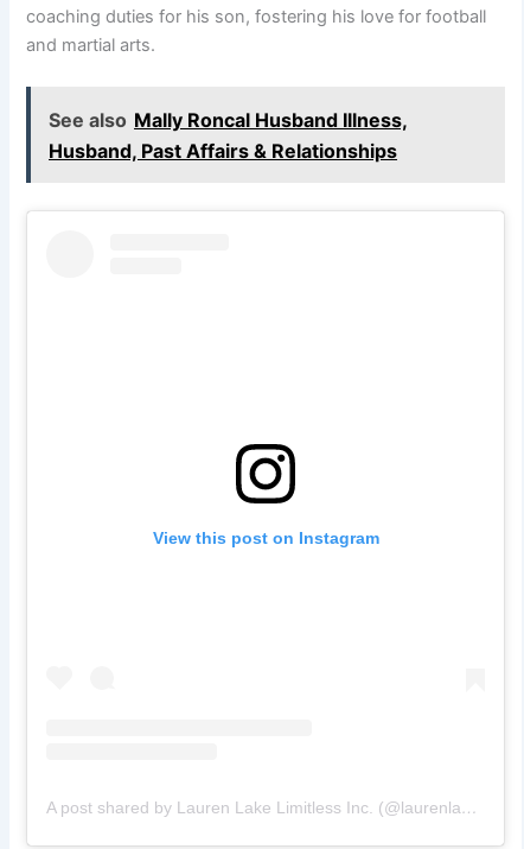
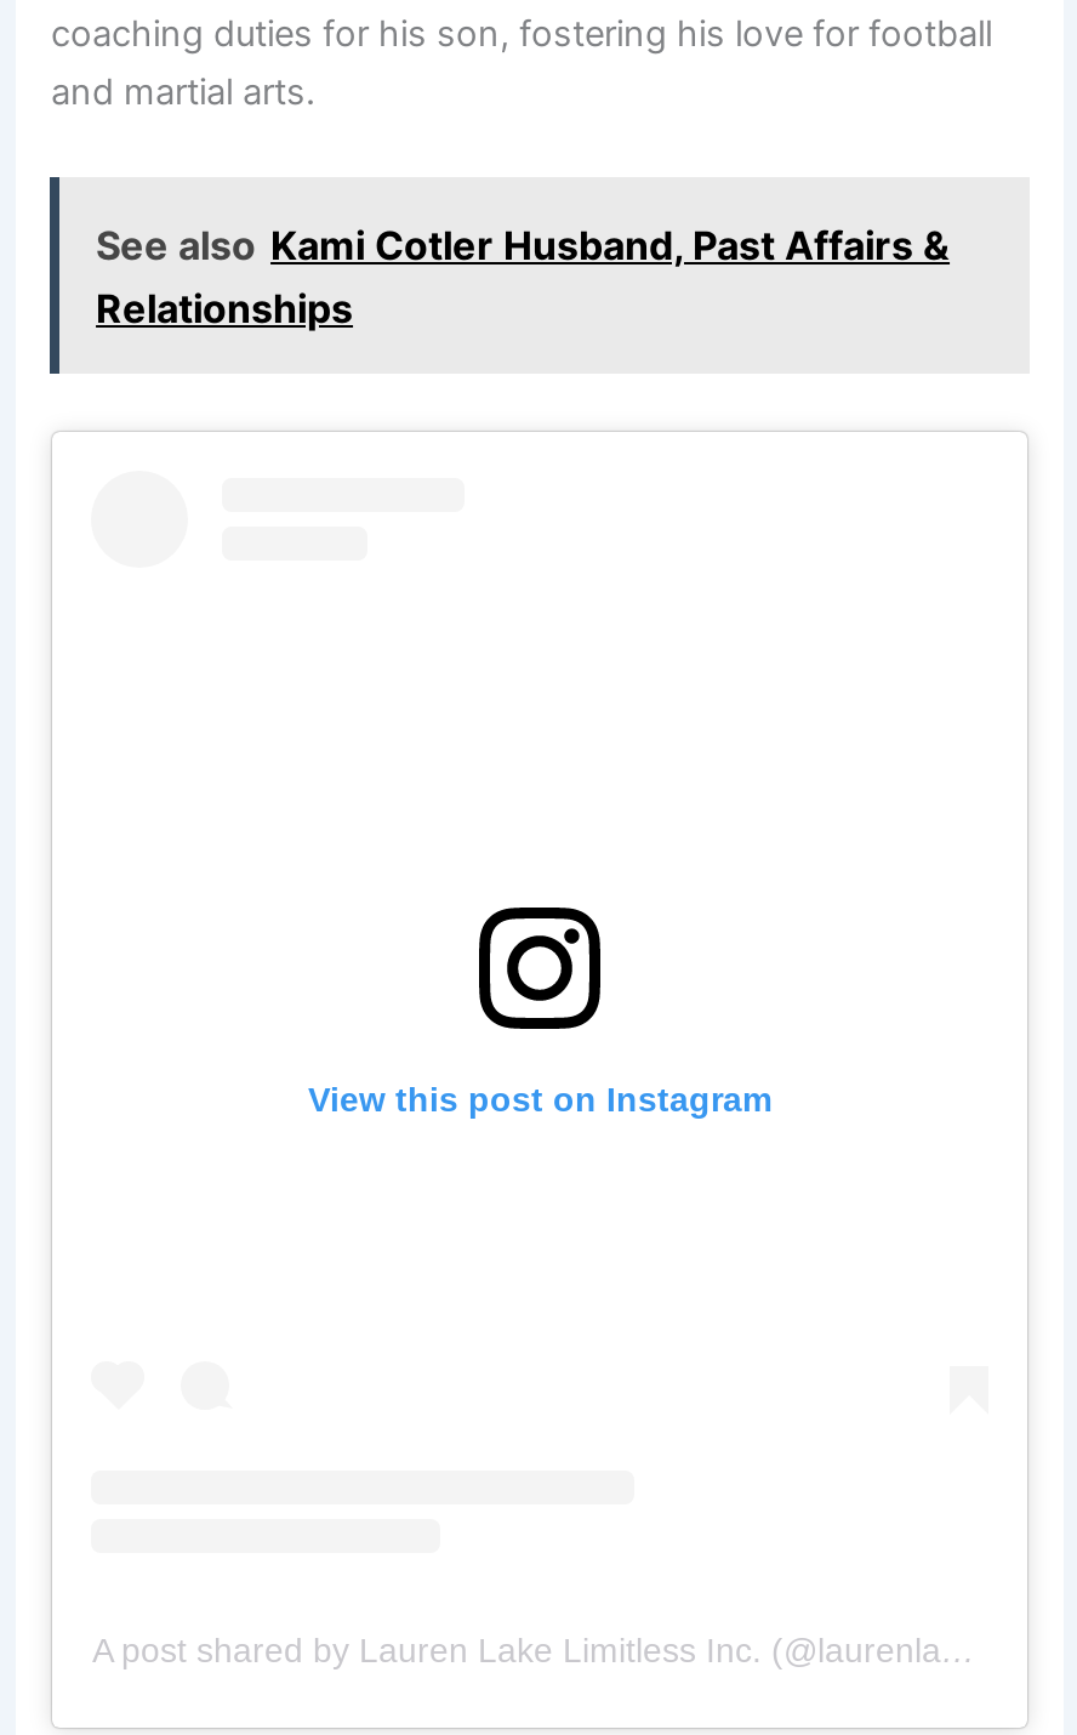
- See also Mally Roncal Husband Illness,
- Husband, Past Affairs & Relationships
+ See also Kami Cotler Husband, Past Affairs &
+ Relationships
